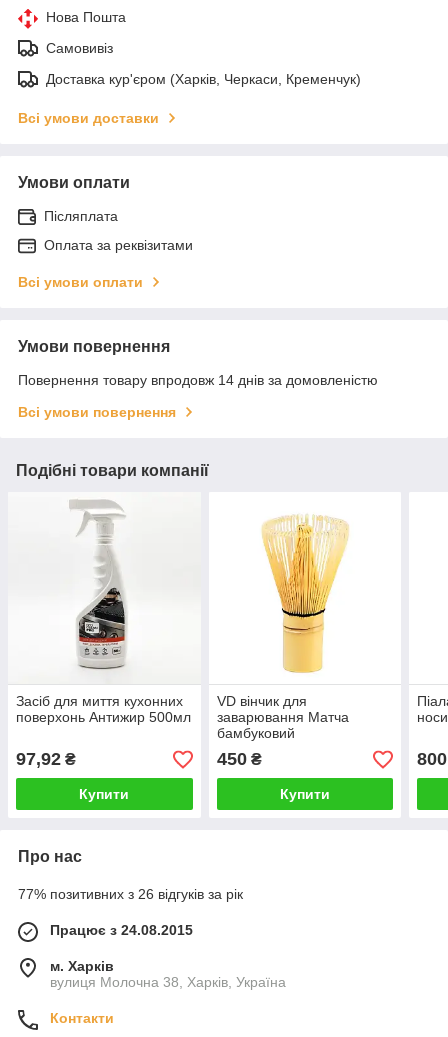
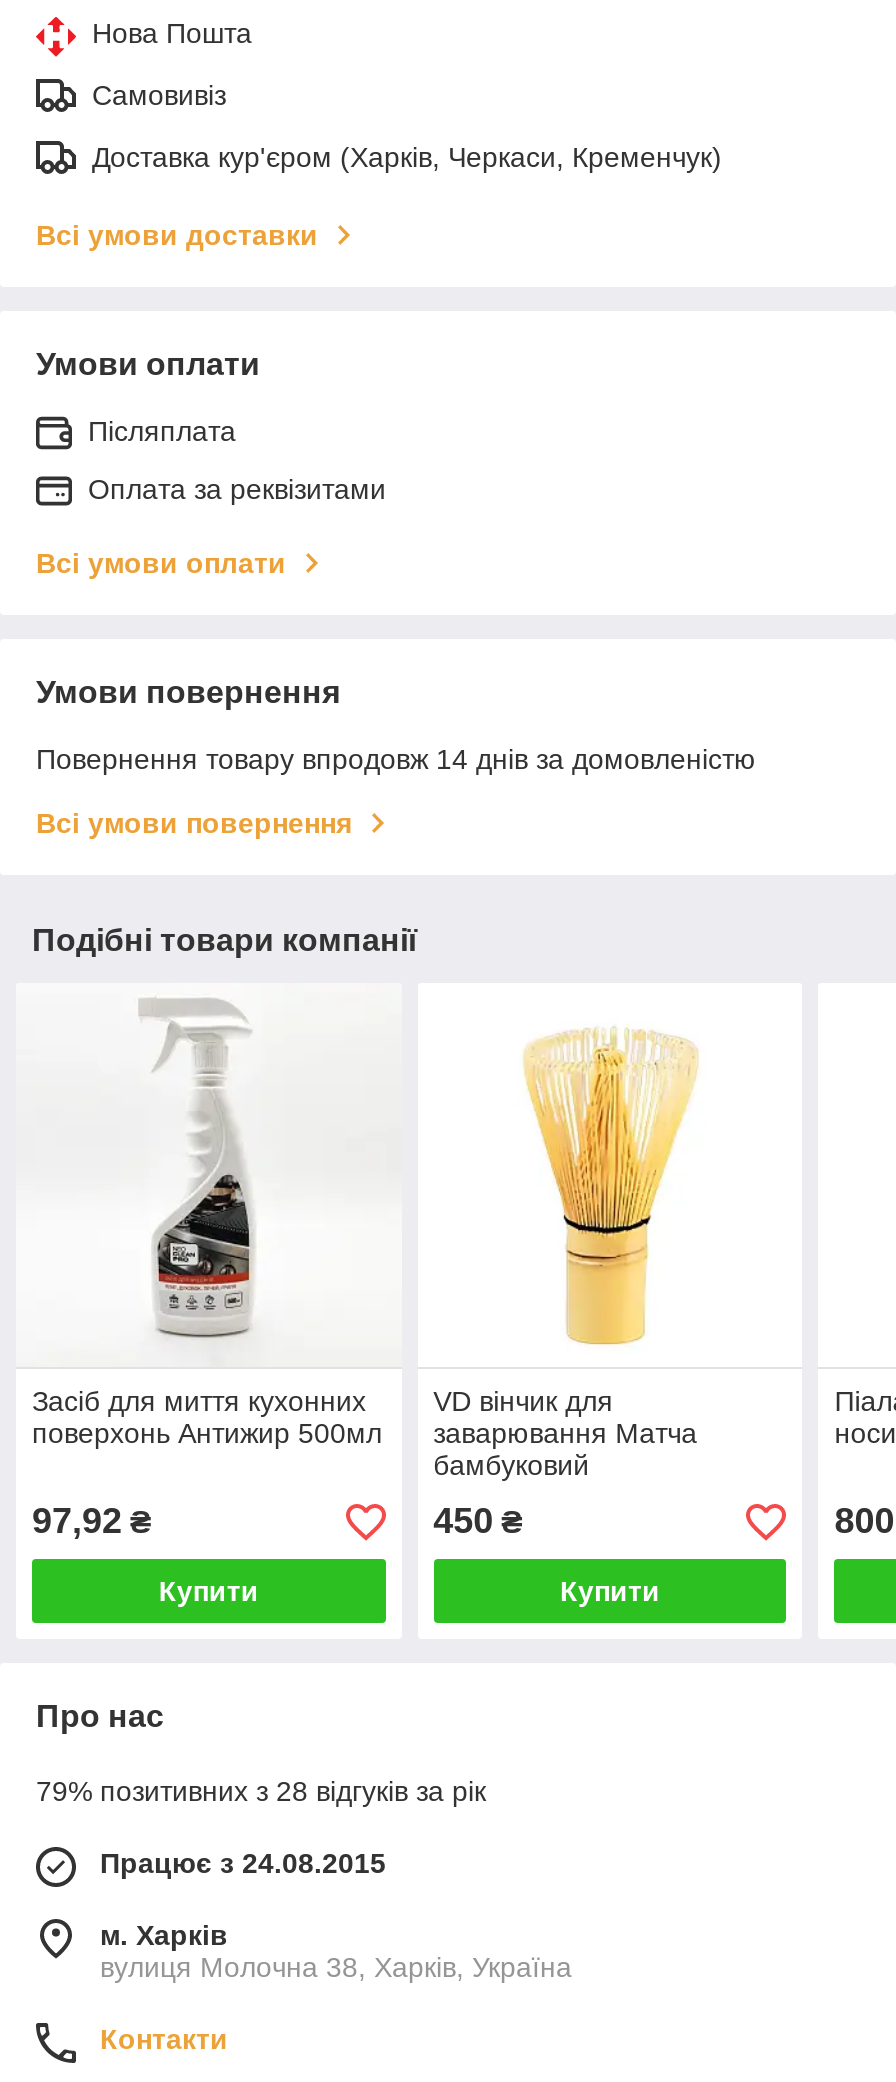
- 77% позитивних з 26 відгуків за рік
+ 79% позитивних з 28 відгуків за рік
